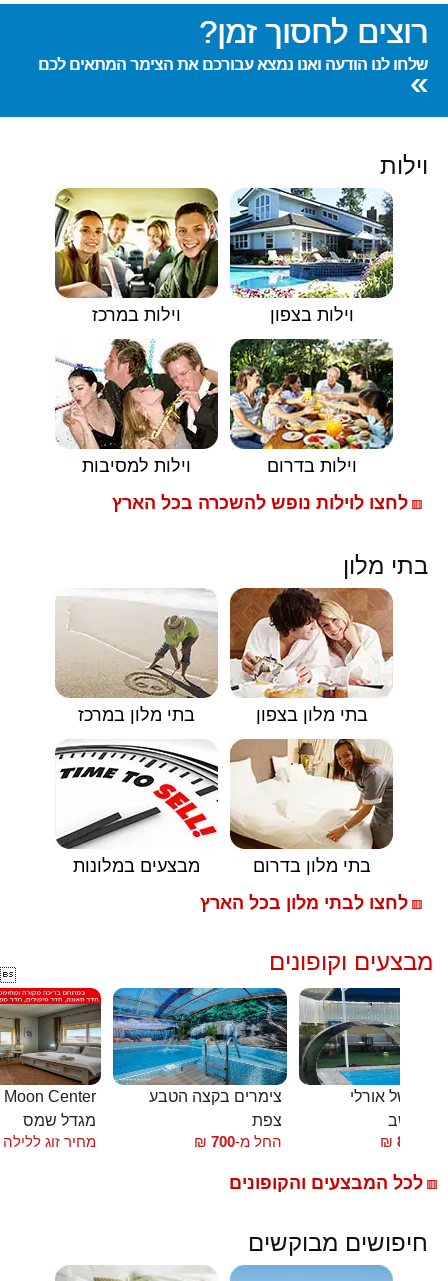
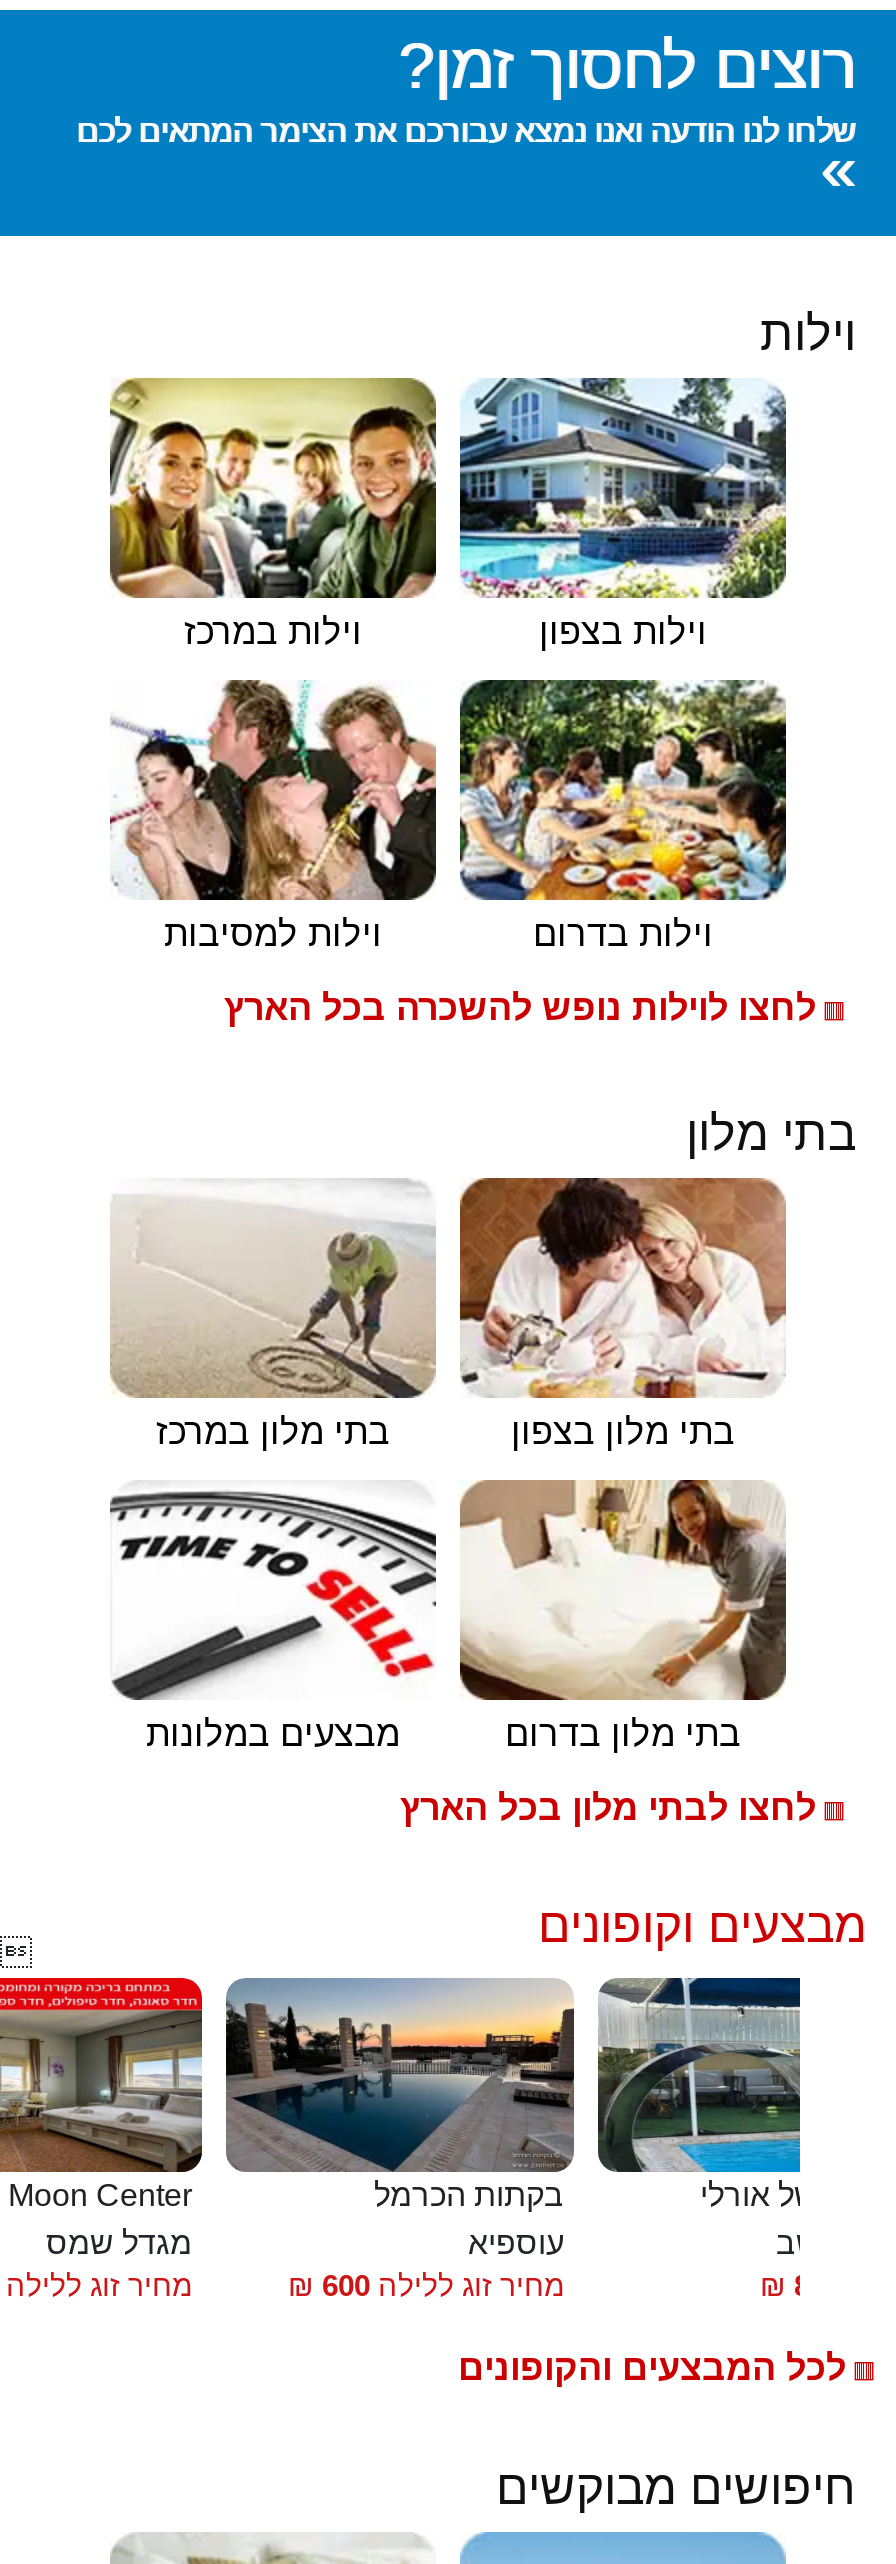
- [image]
- צימרים בקצה הטבע
- צפת
- החל מ- 700 ₪
+ [image]
+ בקתות הכרמל
+ עוספיא
+ מחיר זוג ללילה 600 ₪
